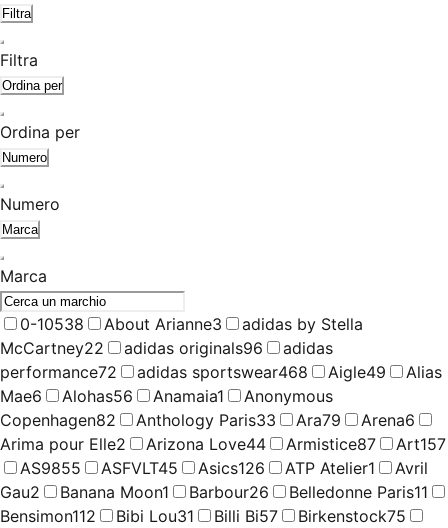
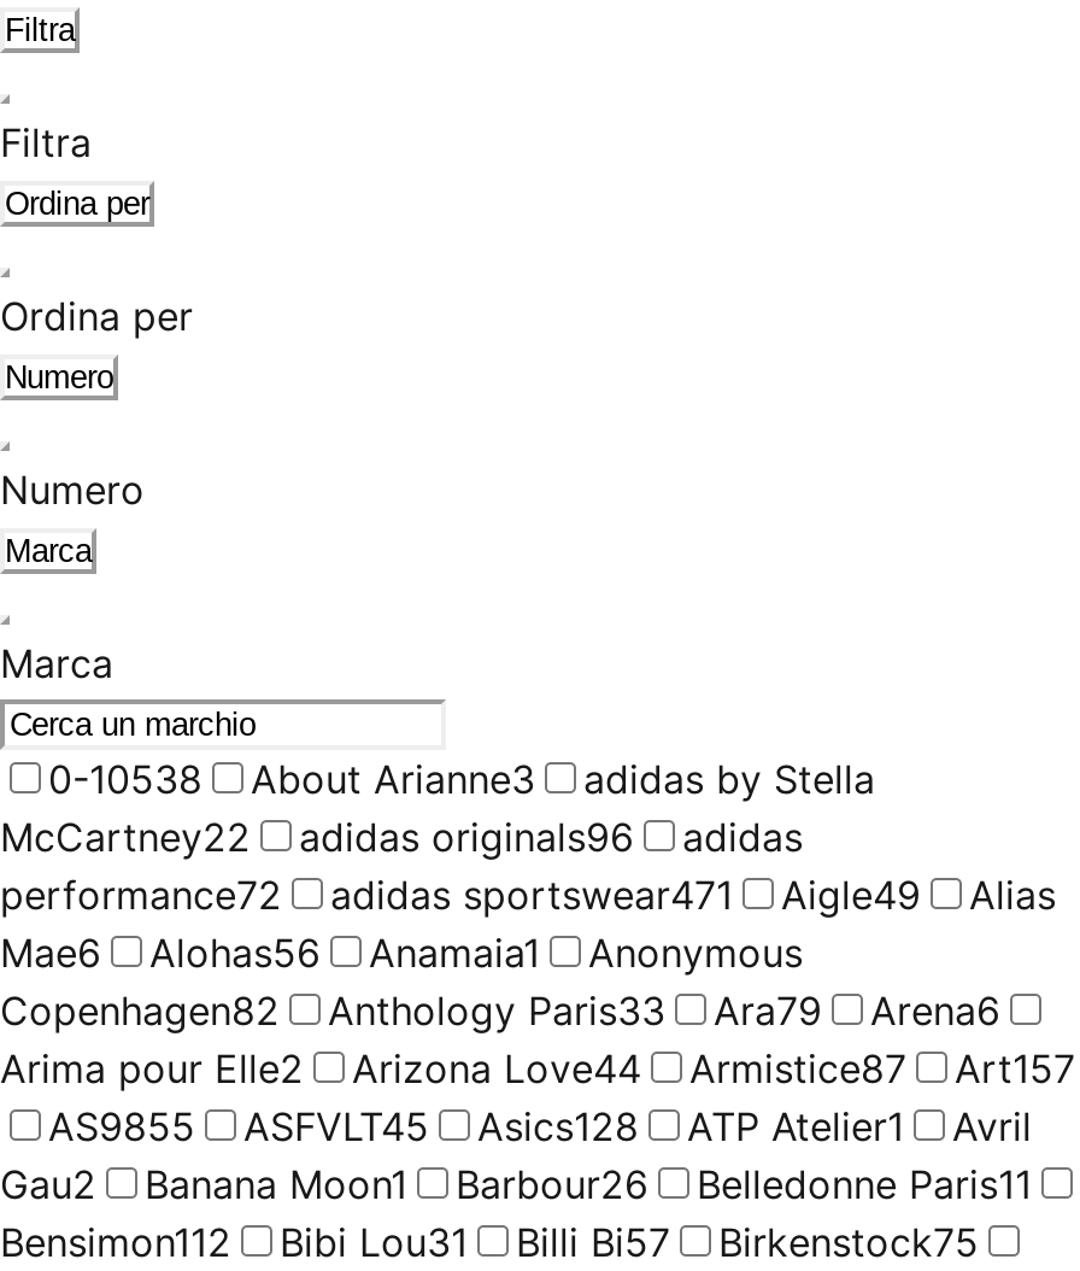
- adidas sportswear468
+ adidas sportswear471

- AS9855 ASFVLT45 Asics126 ATP Atelier1 Avril
+ AS9855 ASFVLT45 Asics128 ATP Atelier1 Avril
